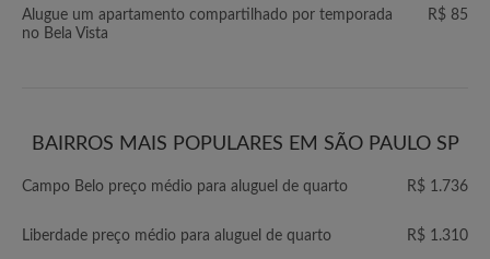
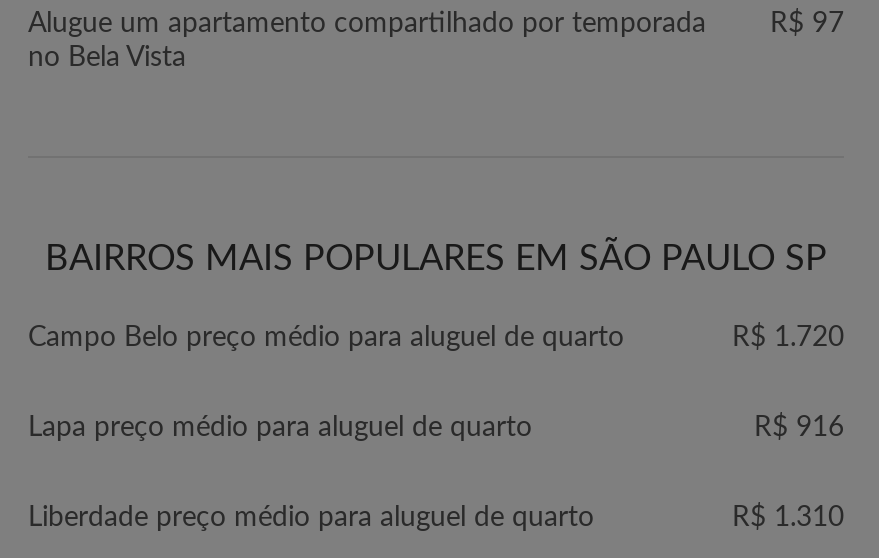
- R$ 85
+ R$ 97

- R$ 1.736
+ R$ 1.720
+ Lapa preço médio para aluguel de quarto
+ R$ 916
